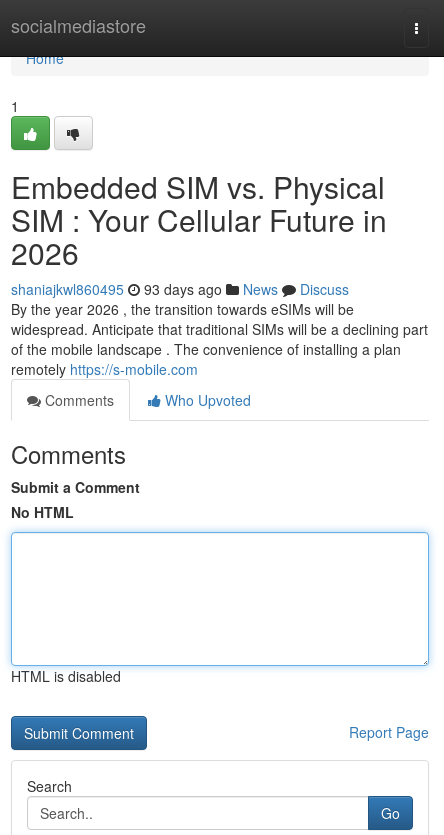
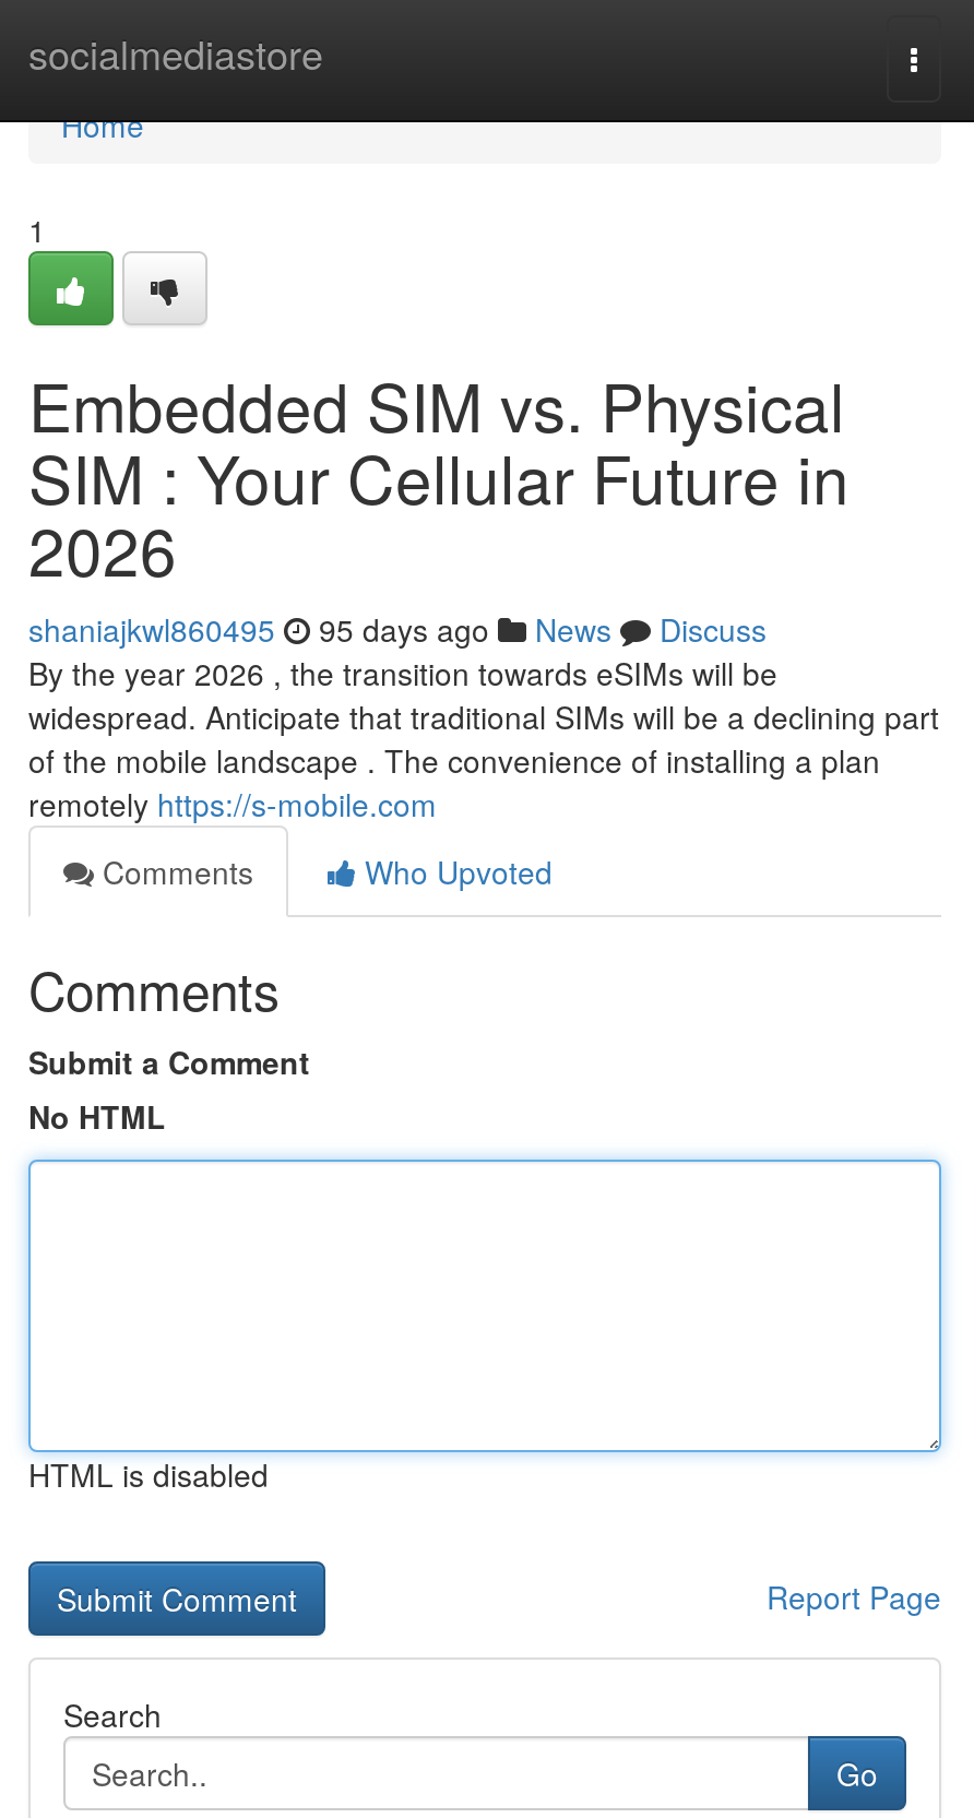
- shaniajkwl860495 93 days ago News Discuss
+ shaniajkwl860495 95 days ago News Discuss
